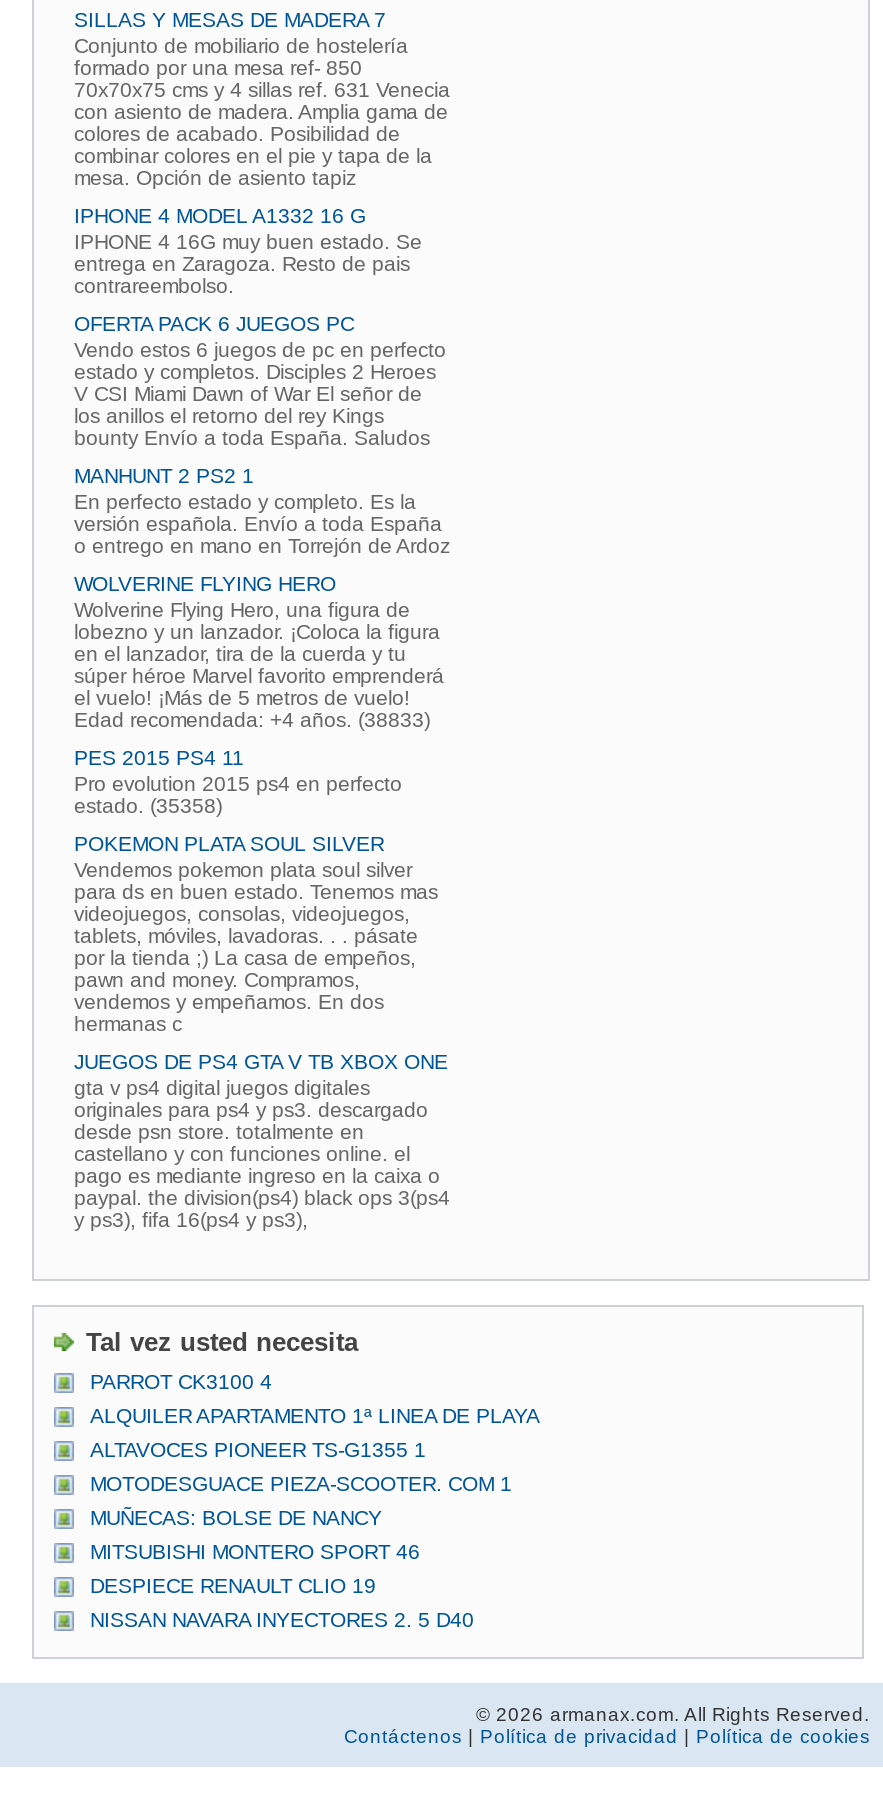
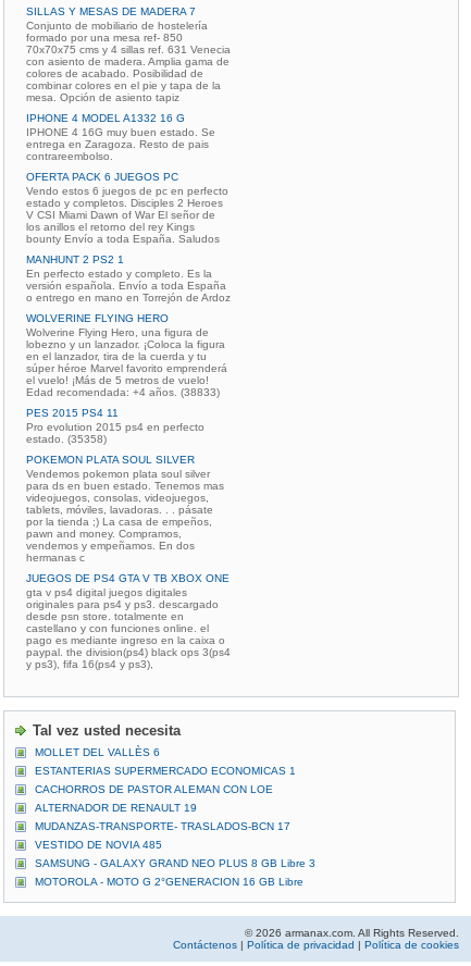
- PARROT CK3100 4
+ MOLLET DEL VALLÈS 6

- ALQUILER APARTAMENTO 1ª LINEA DE PLAYA
+ ESTANTERIAS SUPERMERCADO ECONOMICAS 1

- ALTAVOCES PIONEER TS-G1355 1
+ CACHORROS DE PASTOR ALEMAN CON LOE

- MOTODESGUACE PIEZA-SCOOTER. COM 1
+ ALTERNADOR DE RENAULT 19

- MUÑECAS: BOLSE DE NANCY
+ MUDANZAS-TRANSPORTE- TRASLADOS-BCN 17

- MITSUBISHI MONTERO SPORT 46
+ VESTIDO DE NOVIA 485

- DESPIECE RENAULT CLIO 19
+ SAMSUNG - GALAXY GRAND NEO PLUS 8 GB Libre 3

- NISSAN NAVARA INYECTORES 2. 5 D40
+ MOTOROLA - MOTO G 2°GENERACION 16 GB Libre
